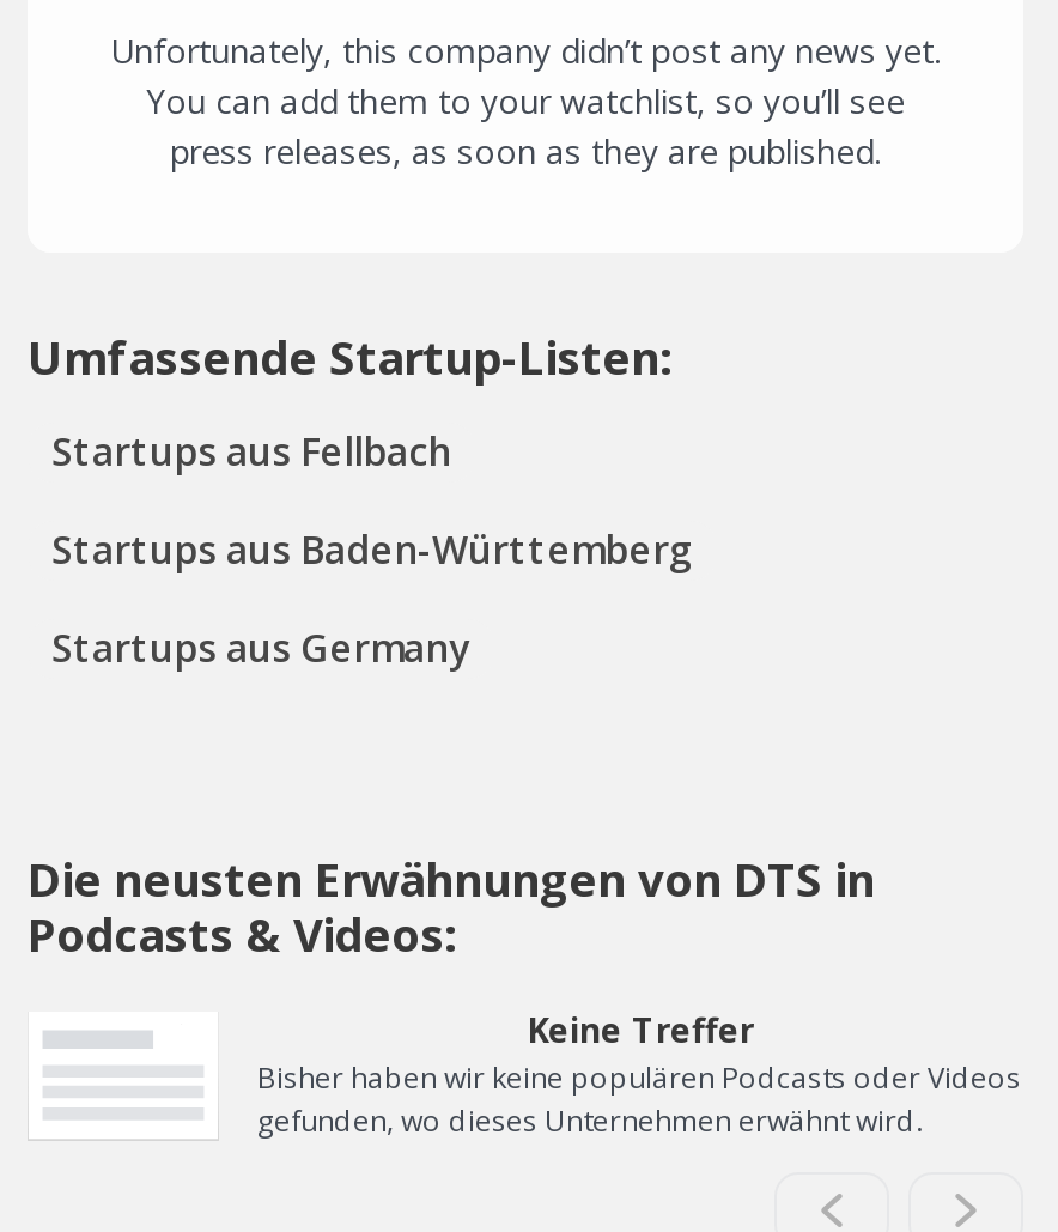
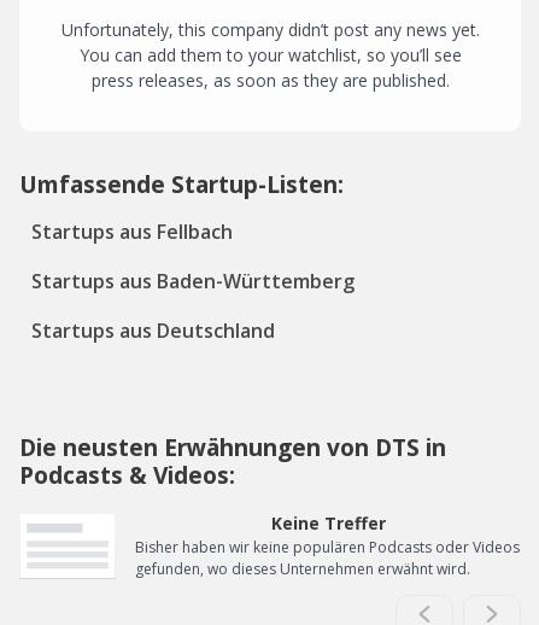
- Startups aus Germany
+ Startups aus Deutschland
